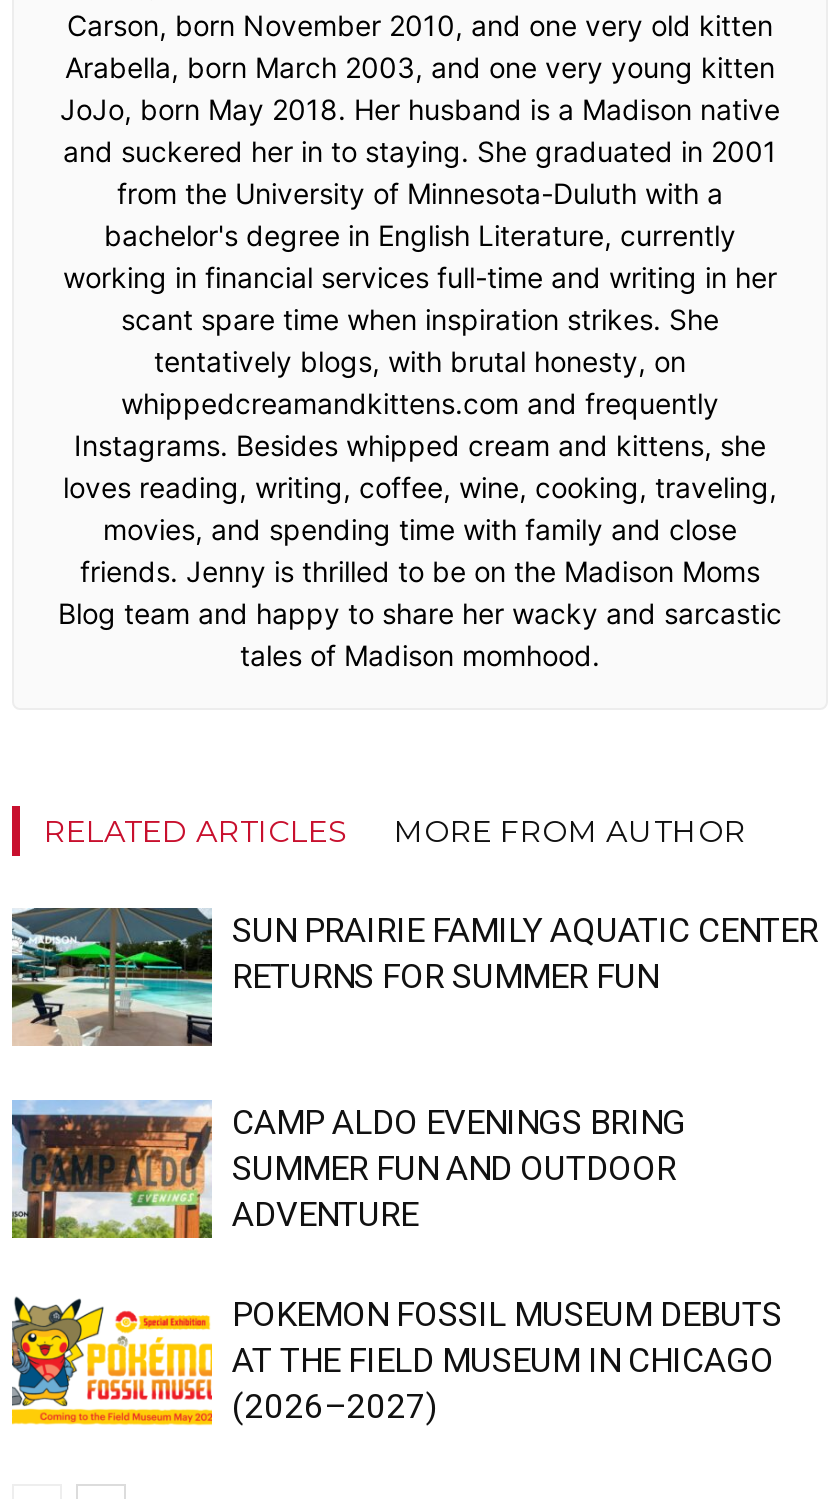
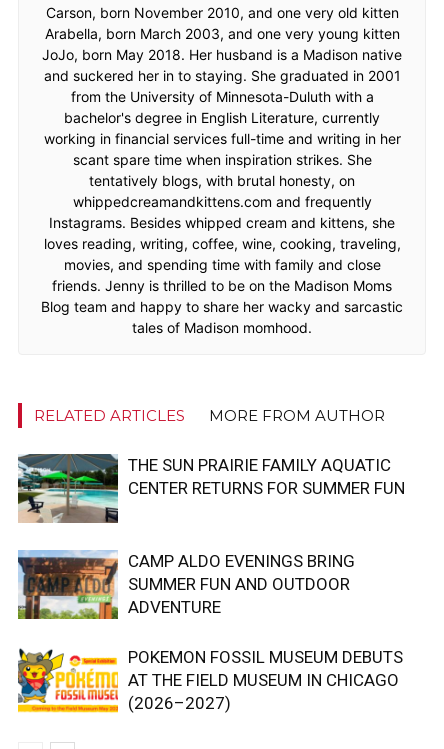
- SUN PRAIRIE FAMILY AQUATIC CENTER
- RETURNS FOR SUMMER FUN
+ THE SUN PRAIRIE FAMILY AQUATIC
+ CENTER RETURNS FOR SUMMER FUN
